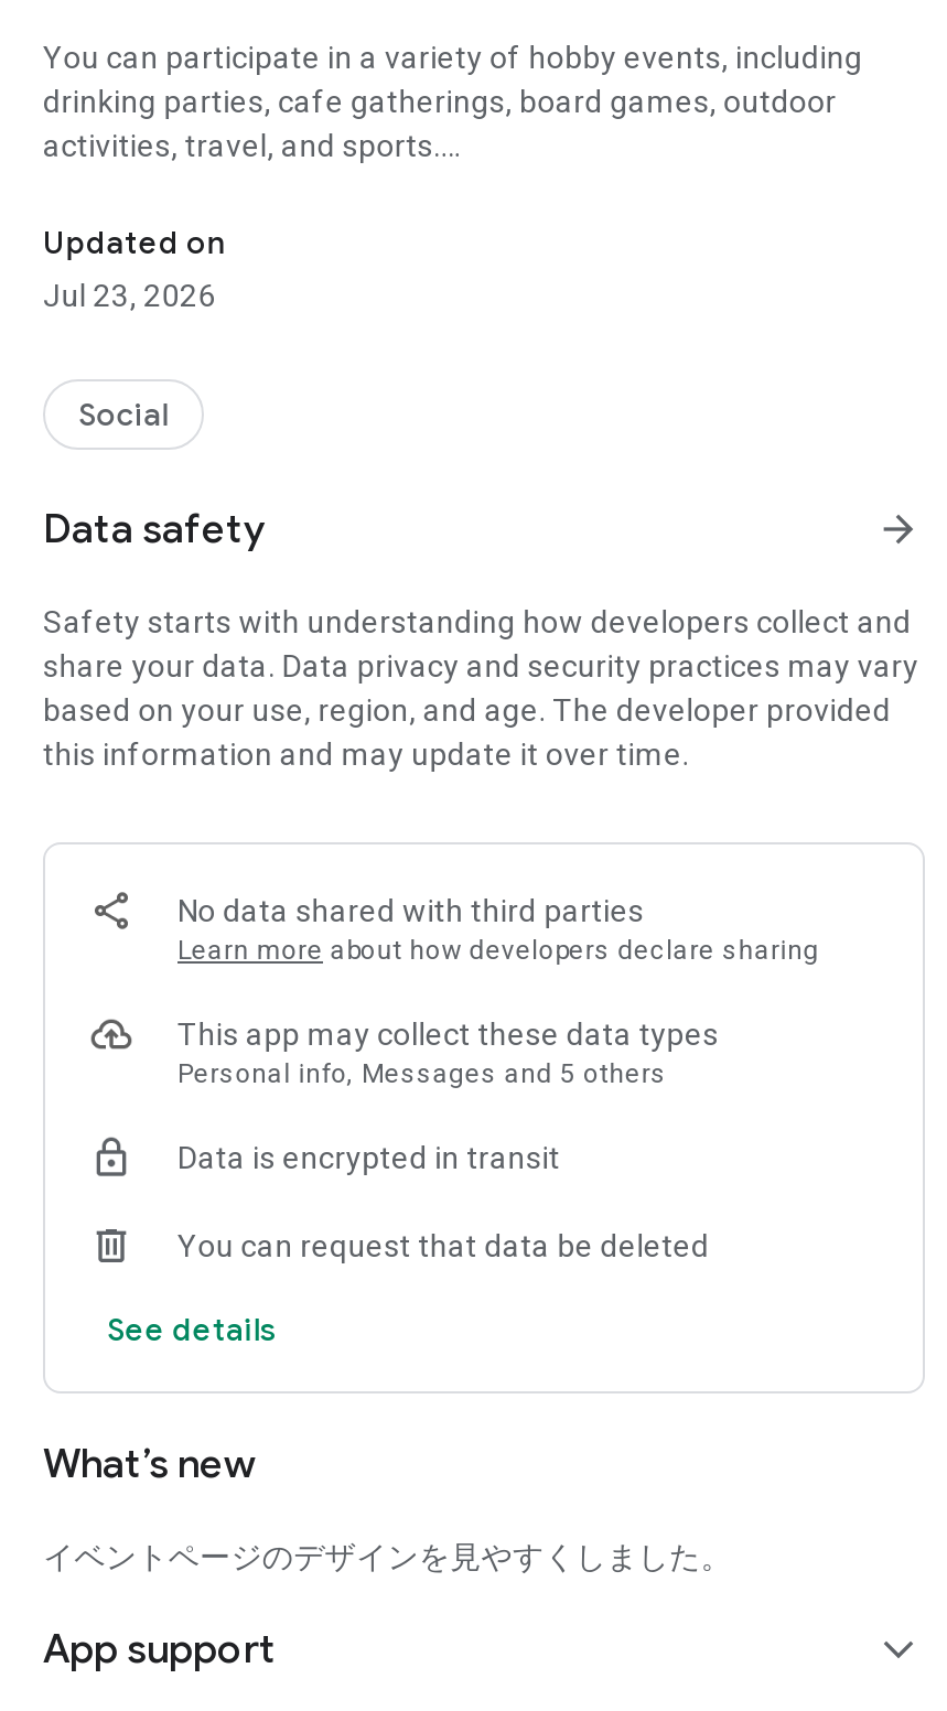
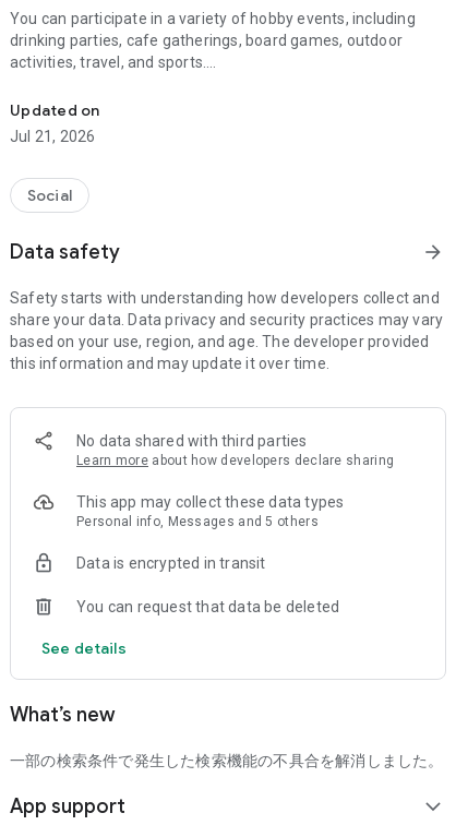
- Jul 23, 2026
+ Jul 21, 2026

- イベントページのデザインを見やすくしました。
+ 一部の検索条件で発生した検索機能の不具合を解消しました。
